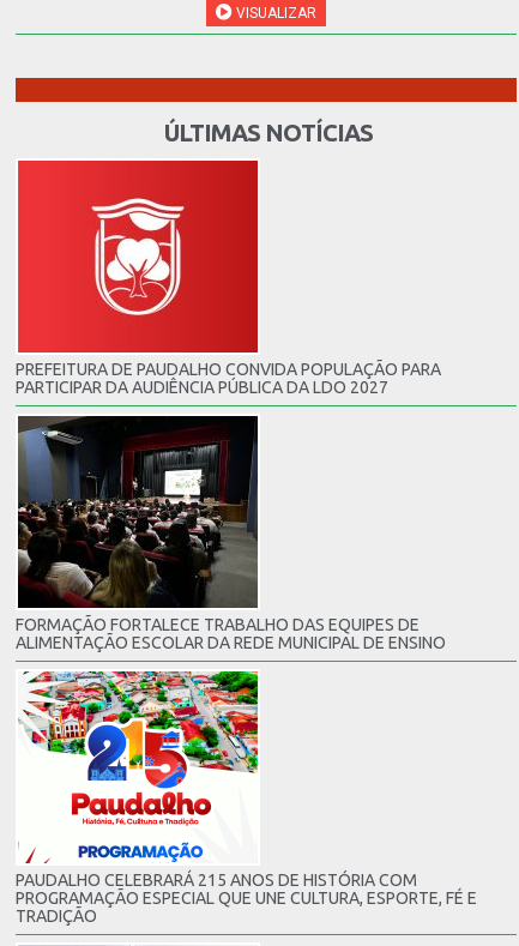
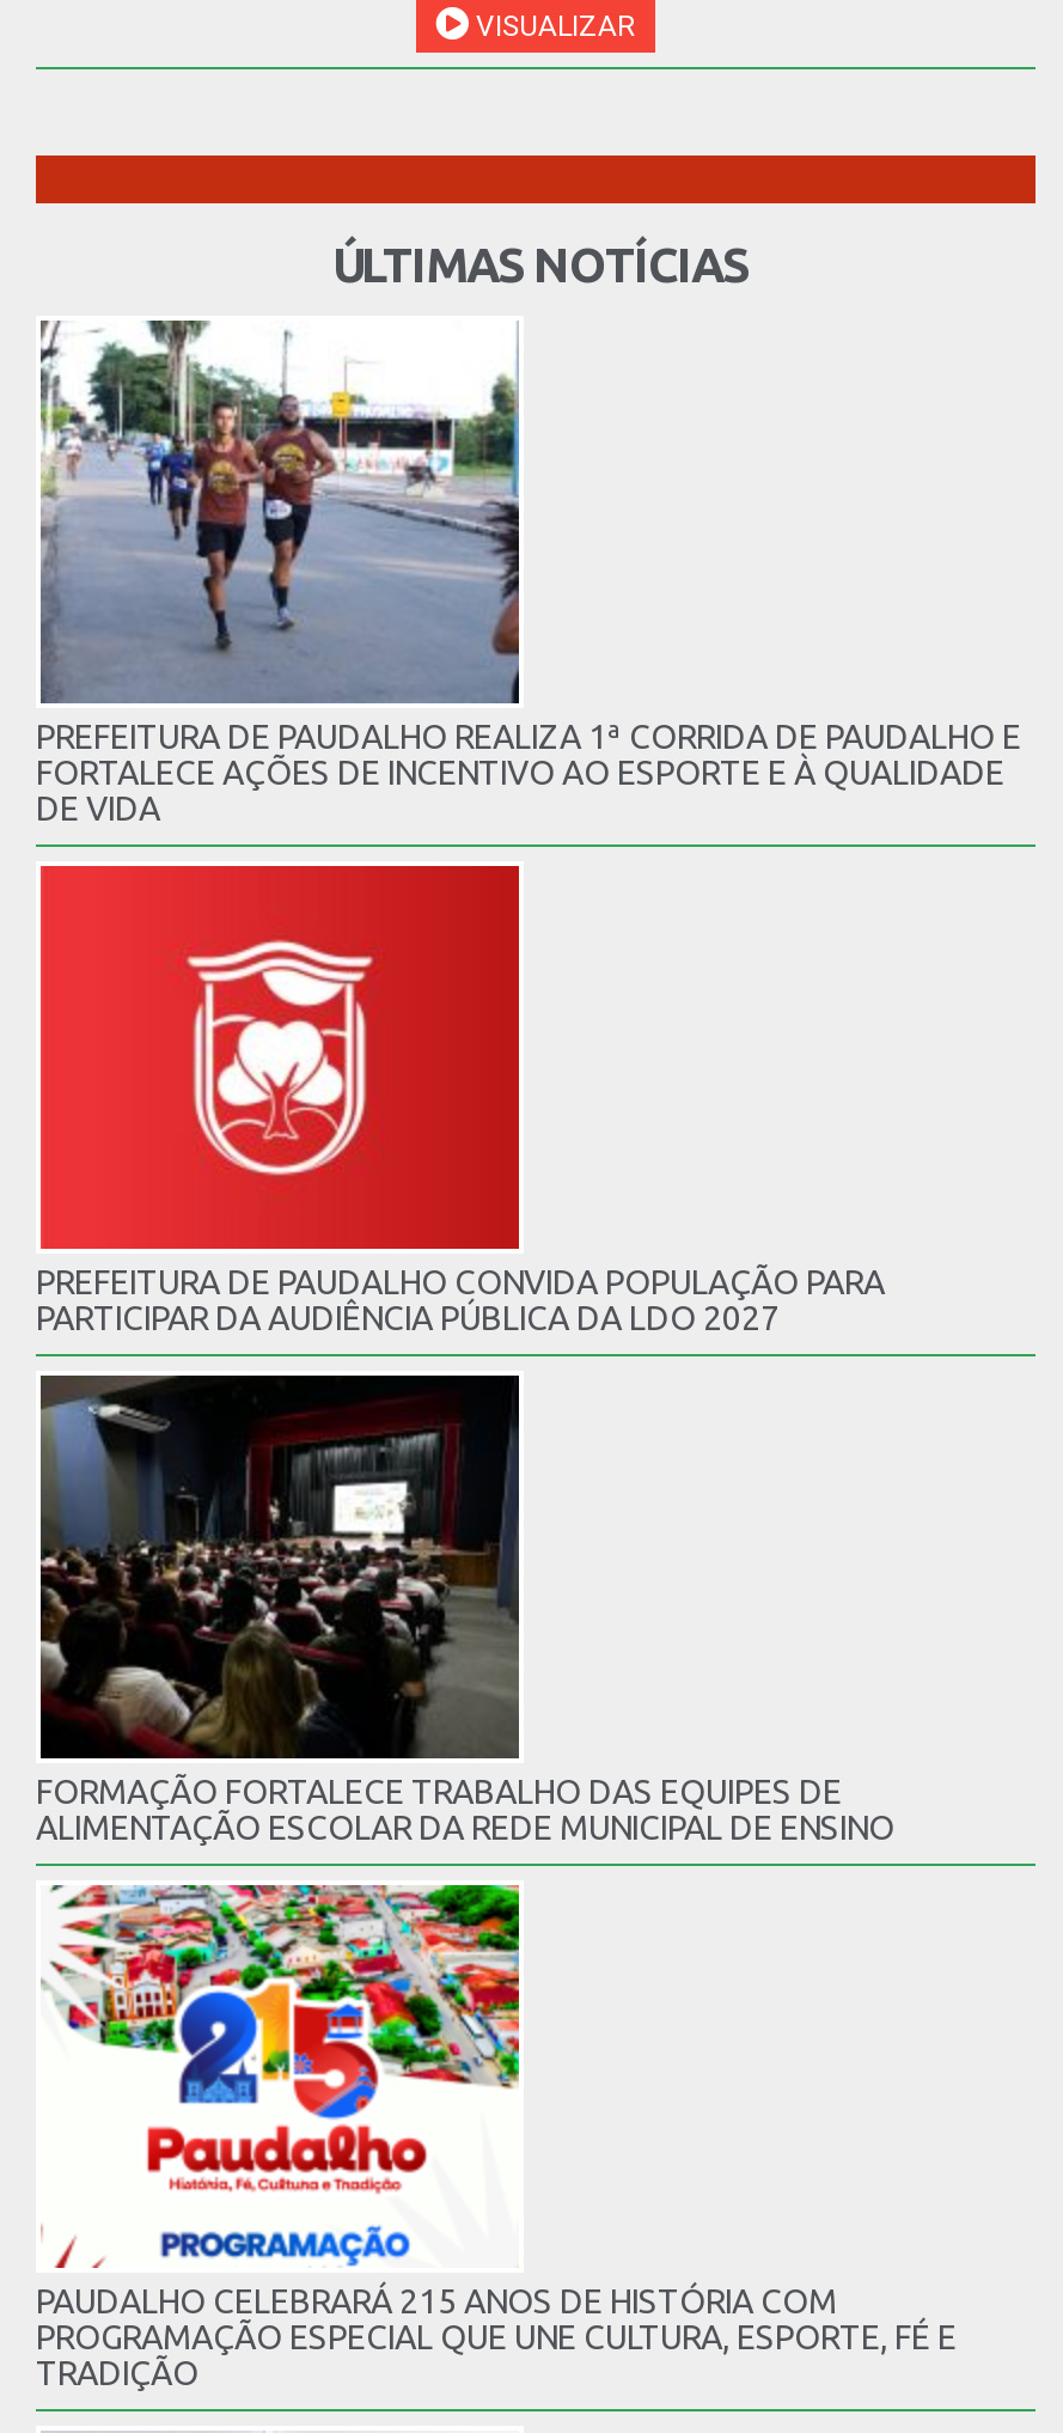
+ [image]
+ PREFEITURA DE PAUDALHO REALIZA 1ª CORRIDA DE PAUDALHO E
+ FORTALECE AÇÕES DE INCENTIVO AO ESPORTE E À QUALIDADE
+ DE VIDA
